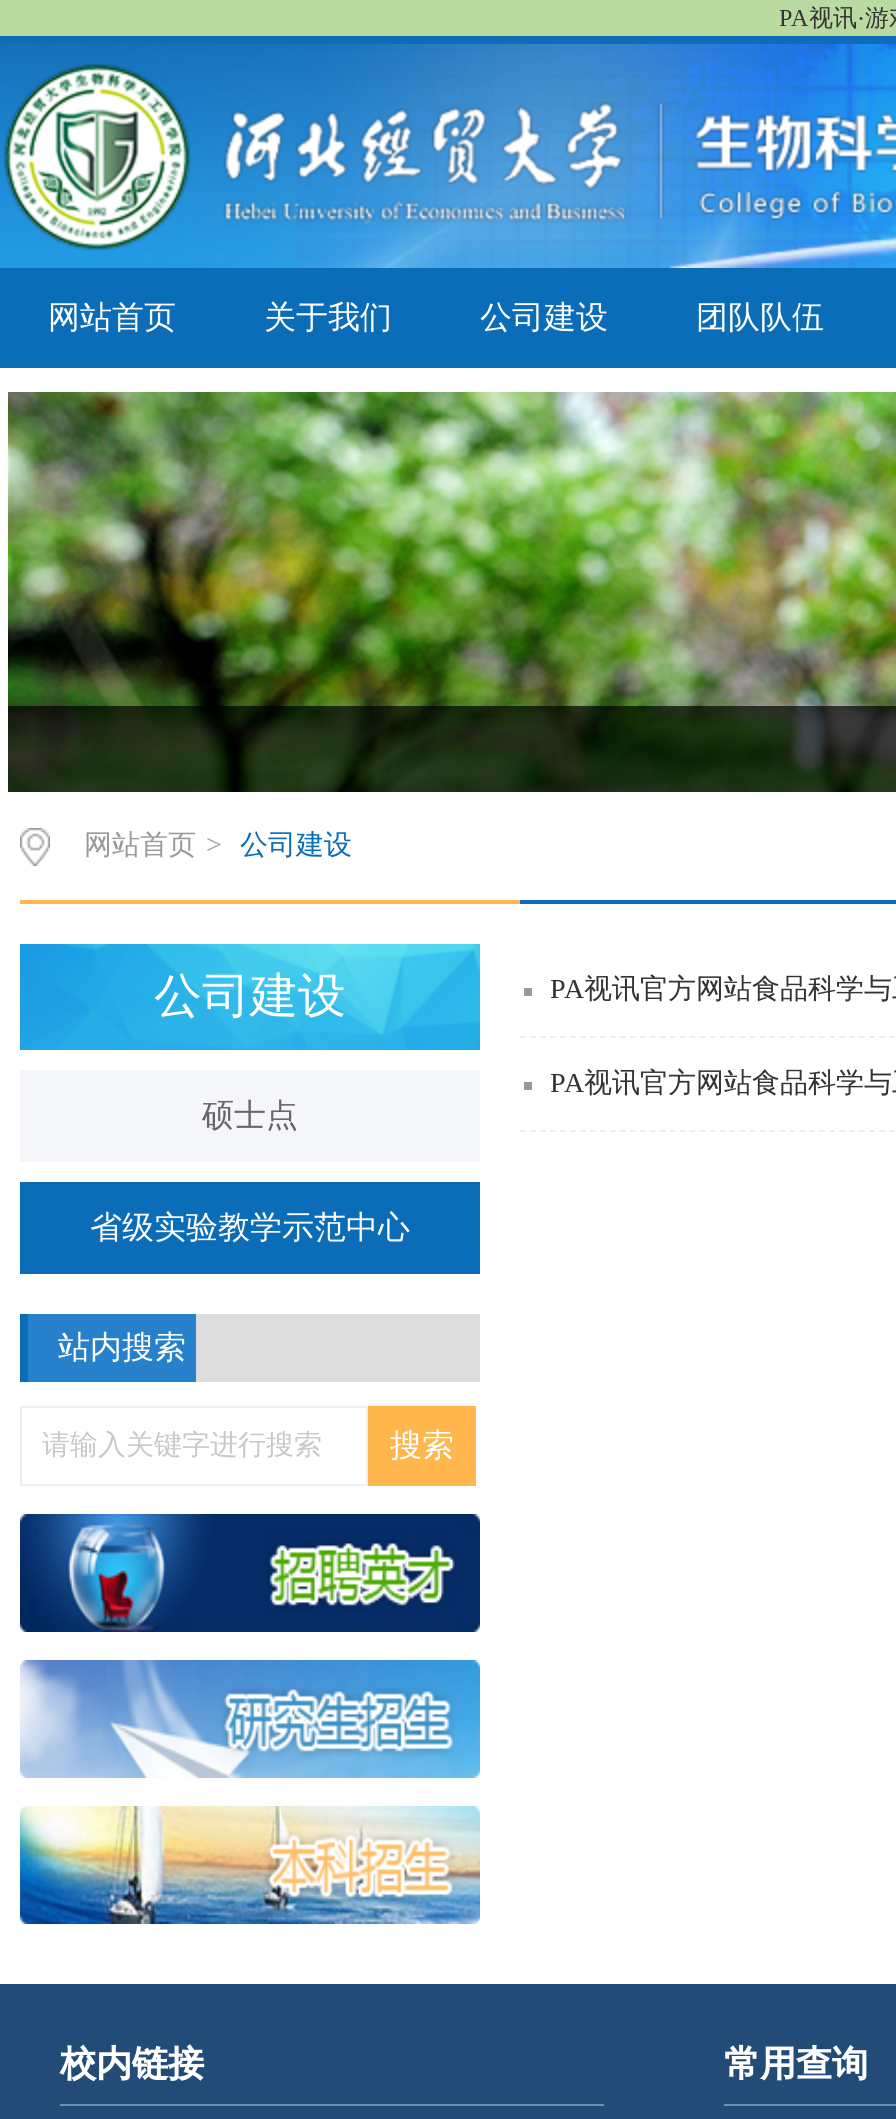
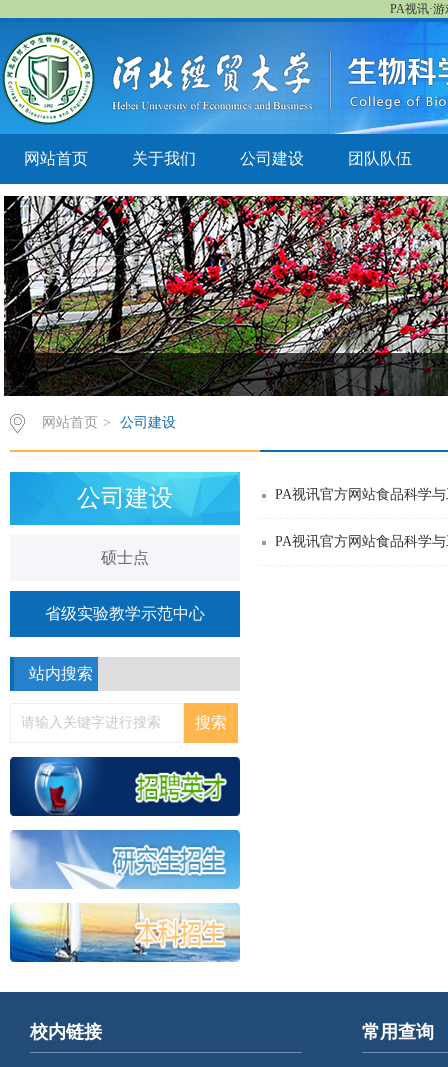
- [image]
+ [image]
